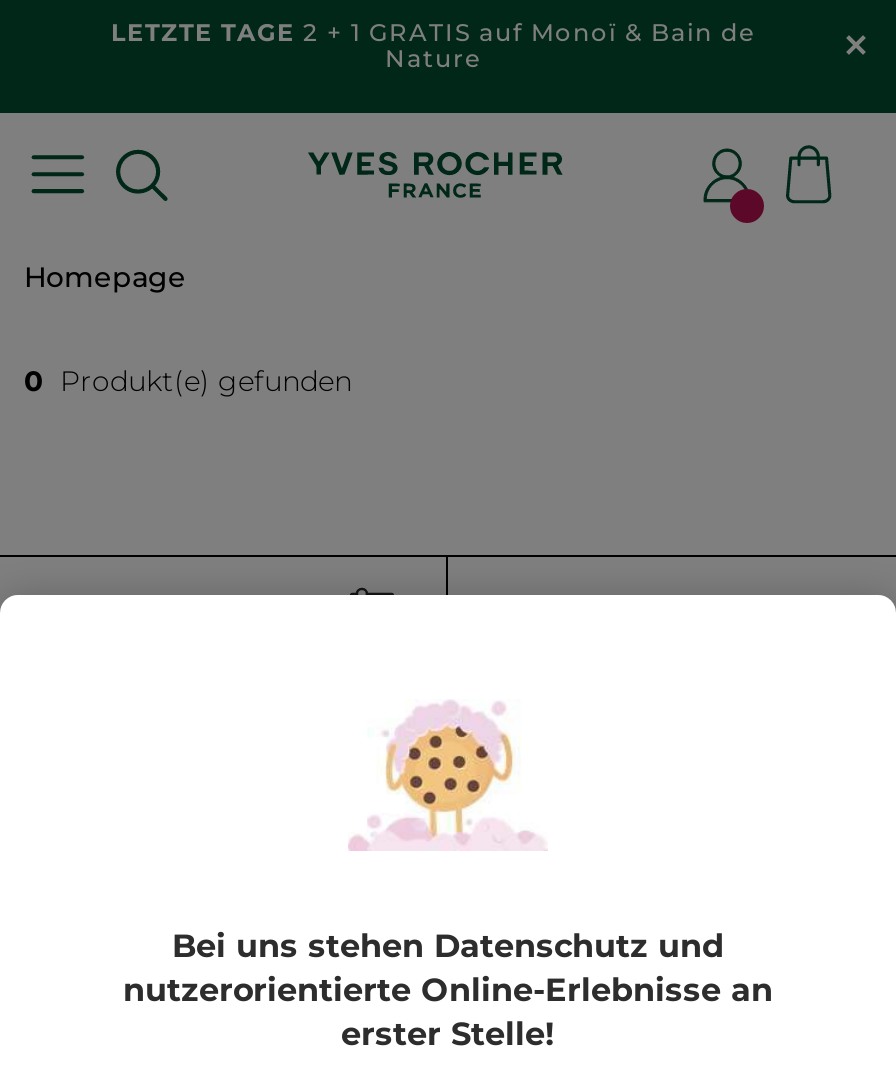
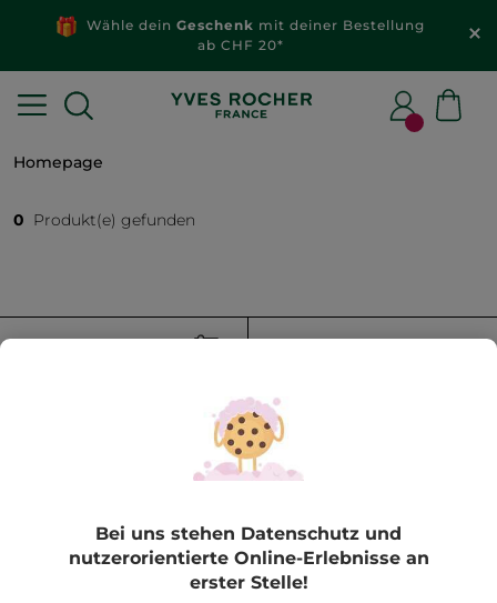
- LETZTE TAGE 2 + 1 GRATIS auf Monoï & Bain de
- Nature
+ Wähle dein Geschenk mit deiner Bestellung
+ ab CHF 20*
